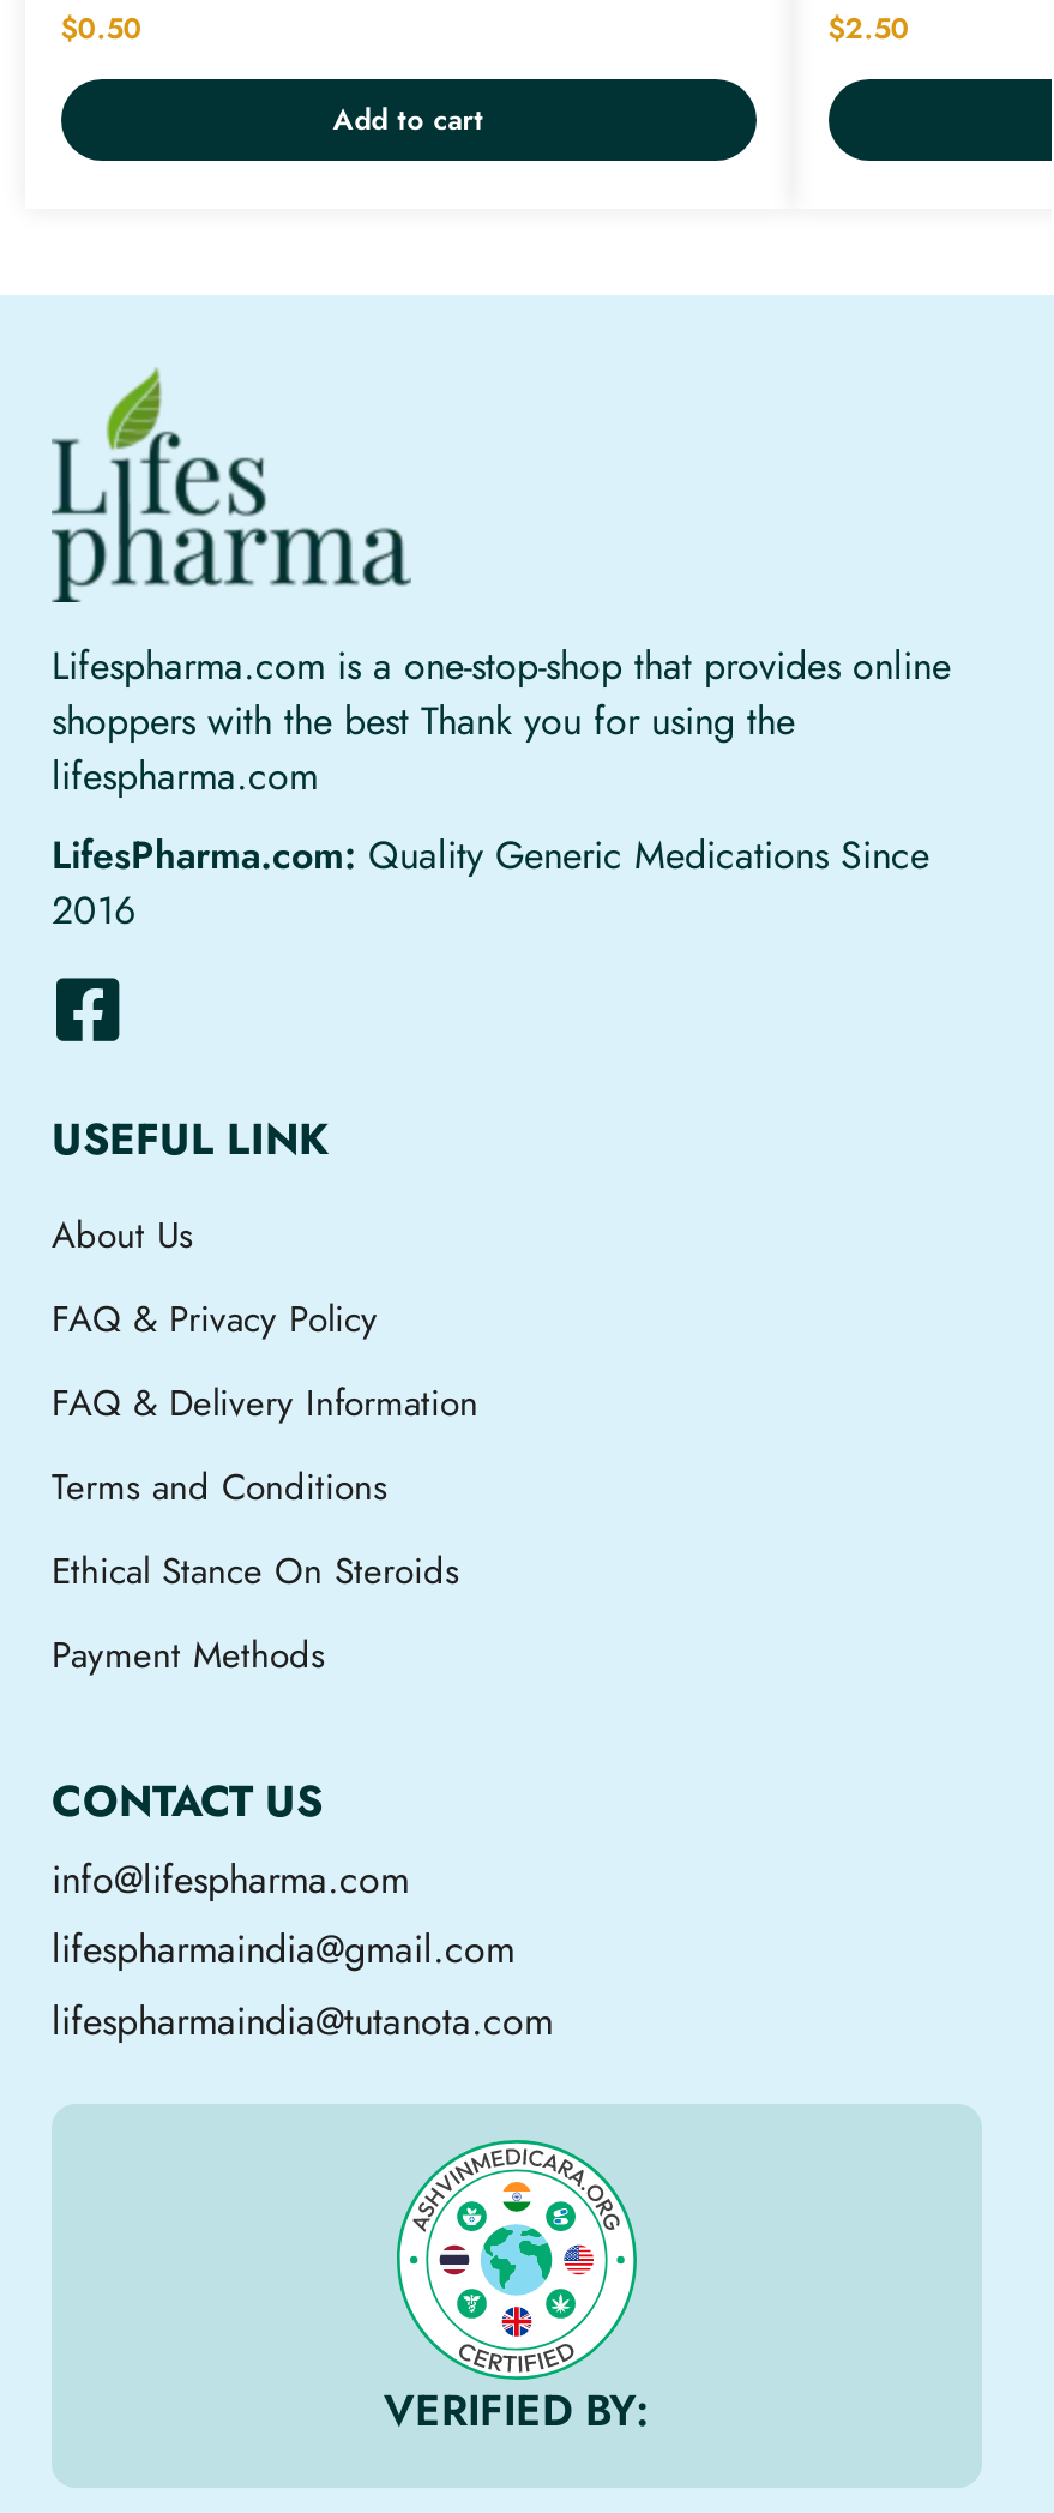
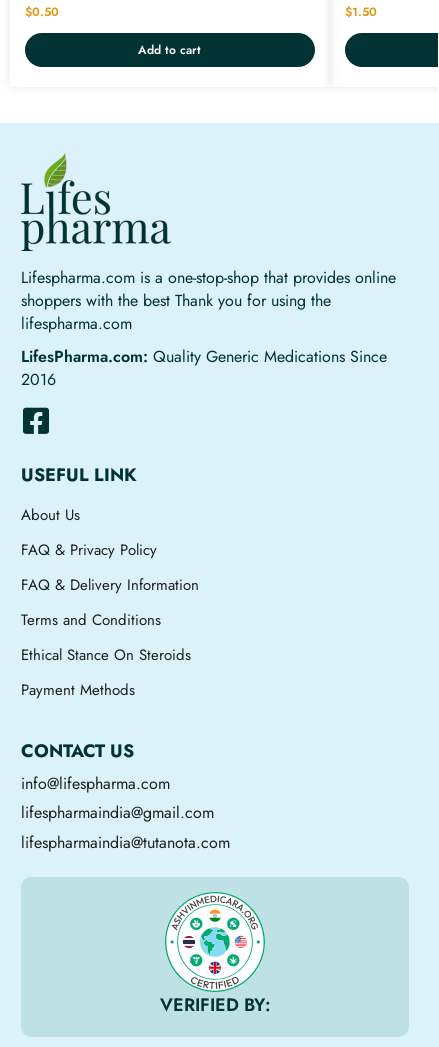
- $2.50
+ $1.50
